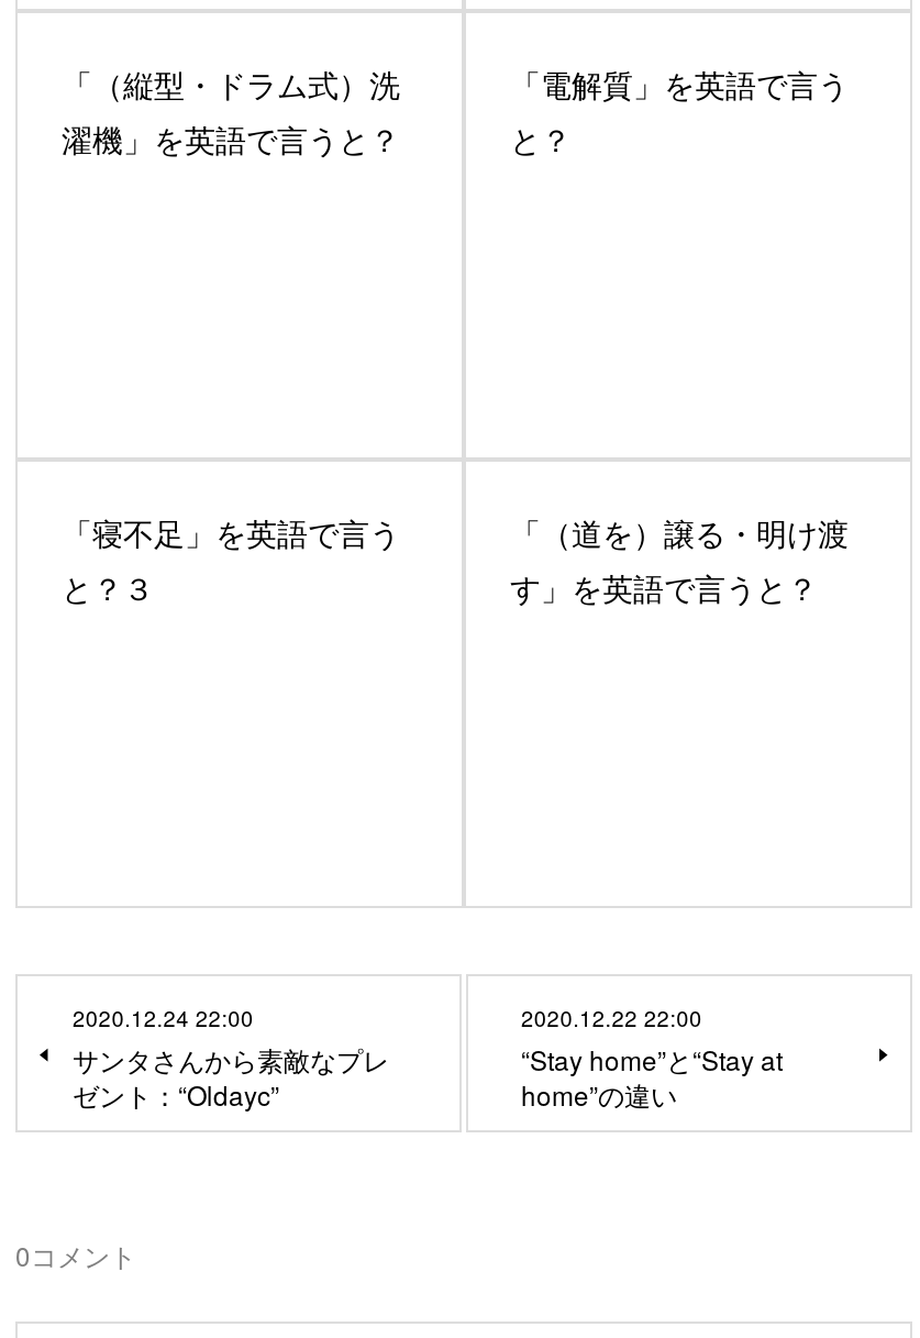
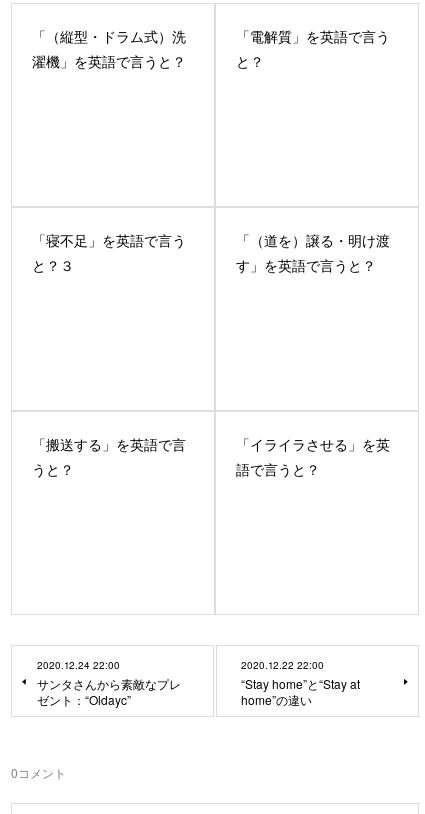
+ 「搬送する」を英語で言
+ うと？

+ 「イライラさせる」を英
+ 語で言うと？
